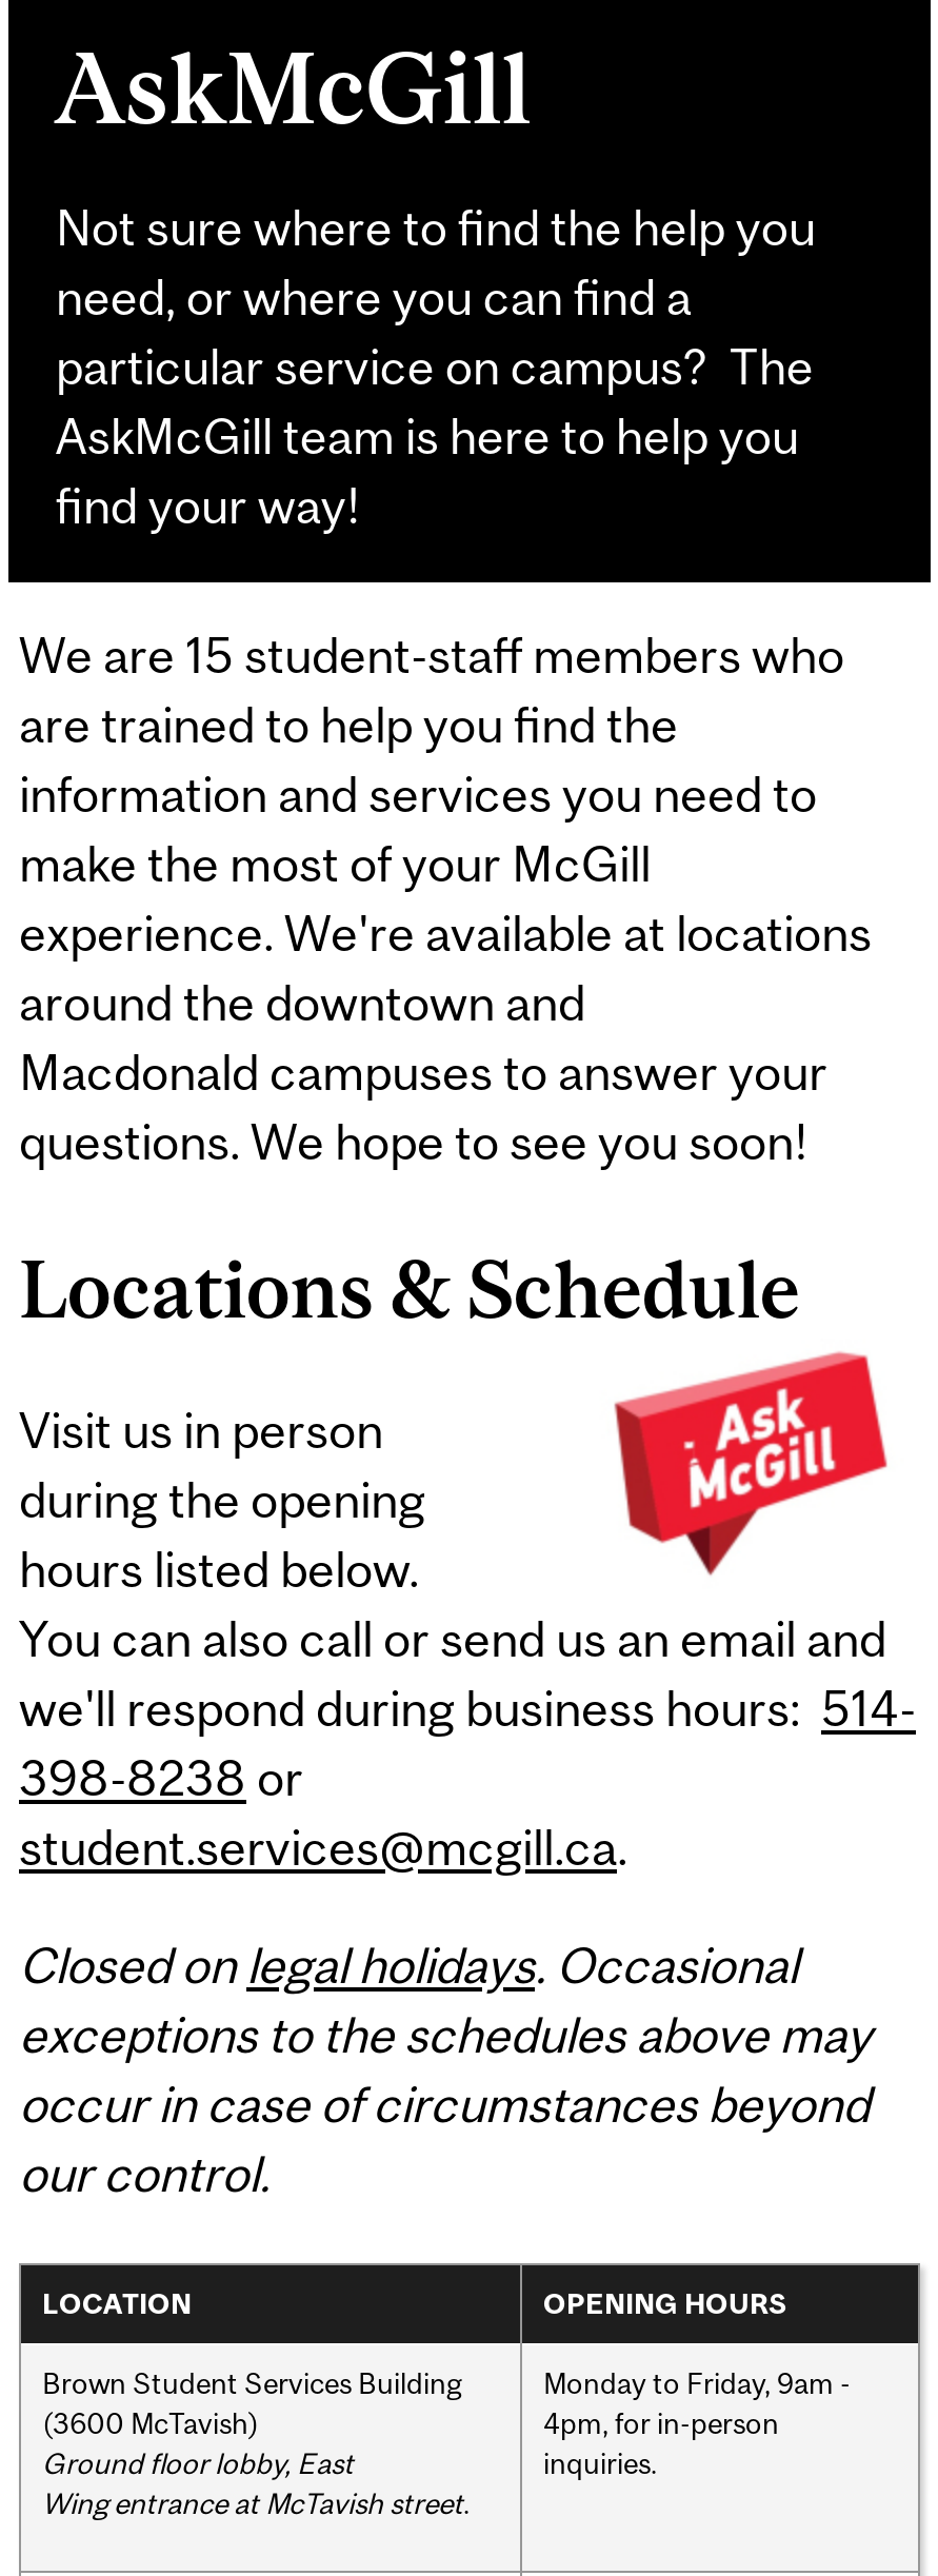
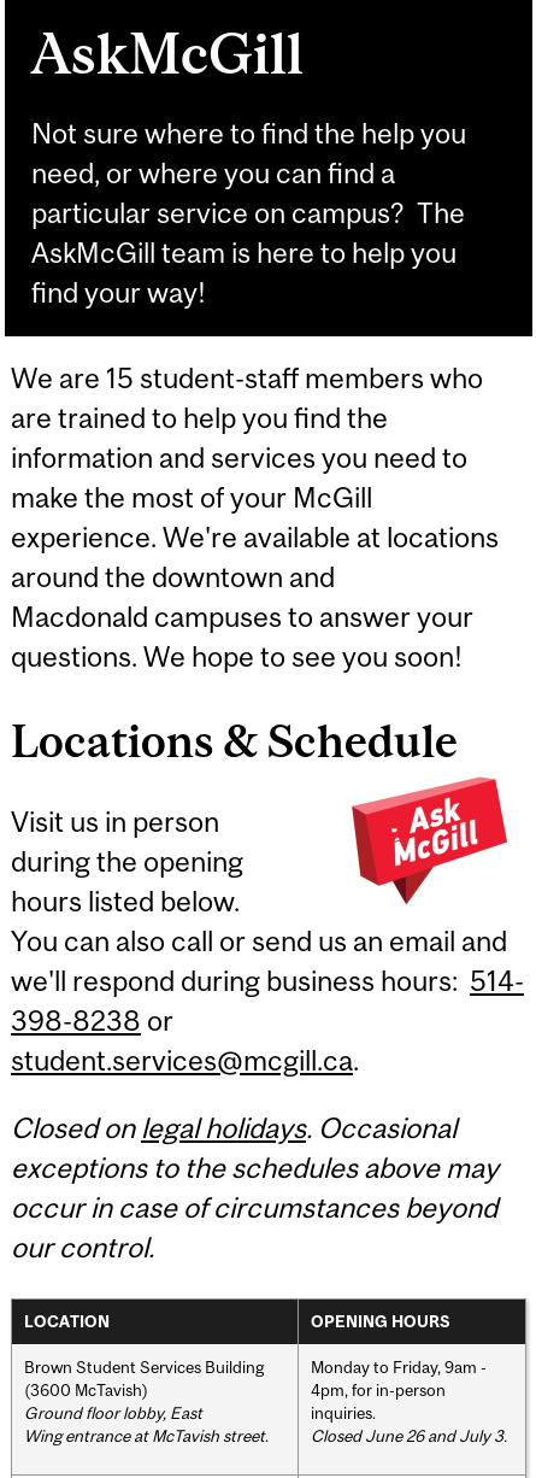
+ Closed June 26 and July 3.
